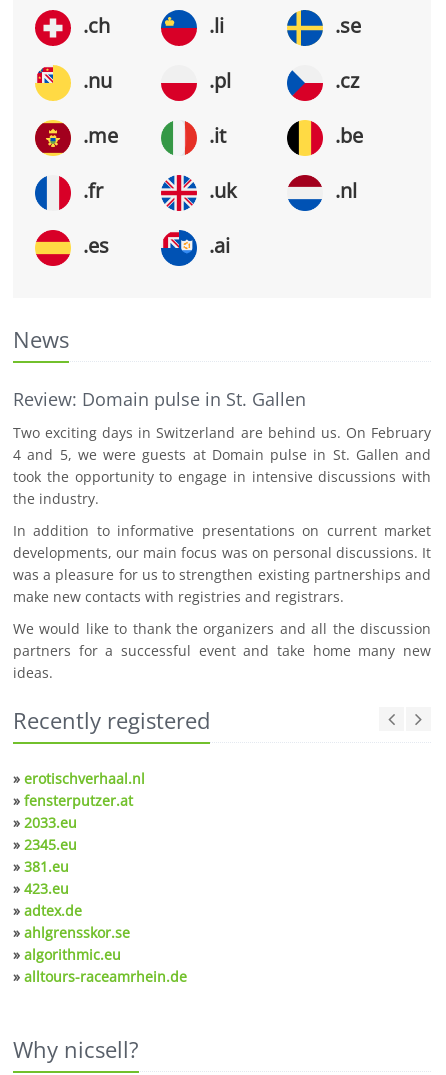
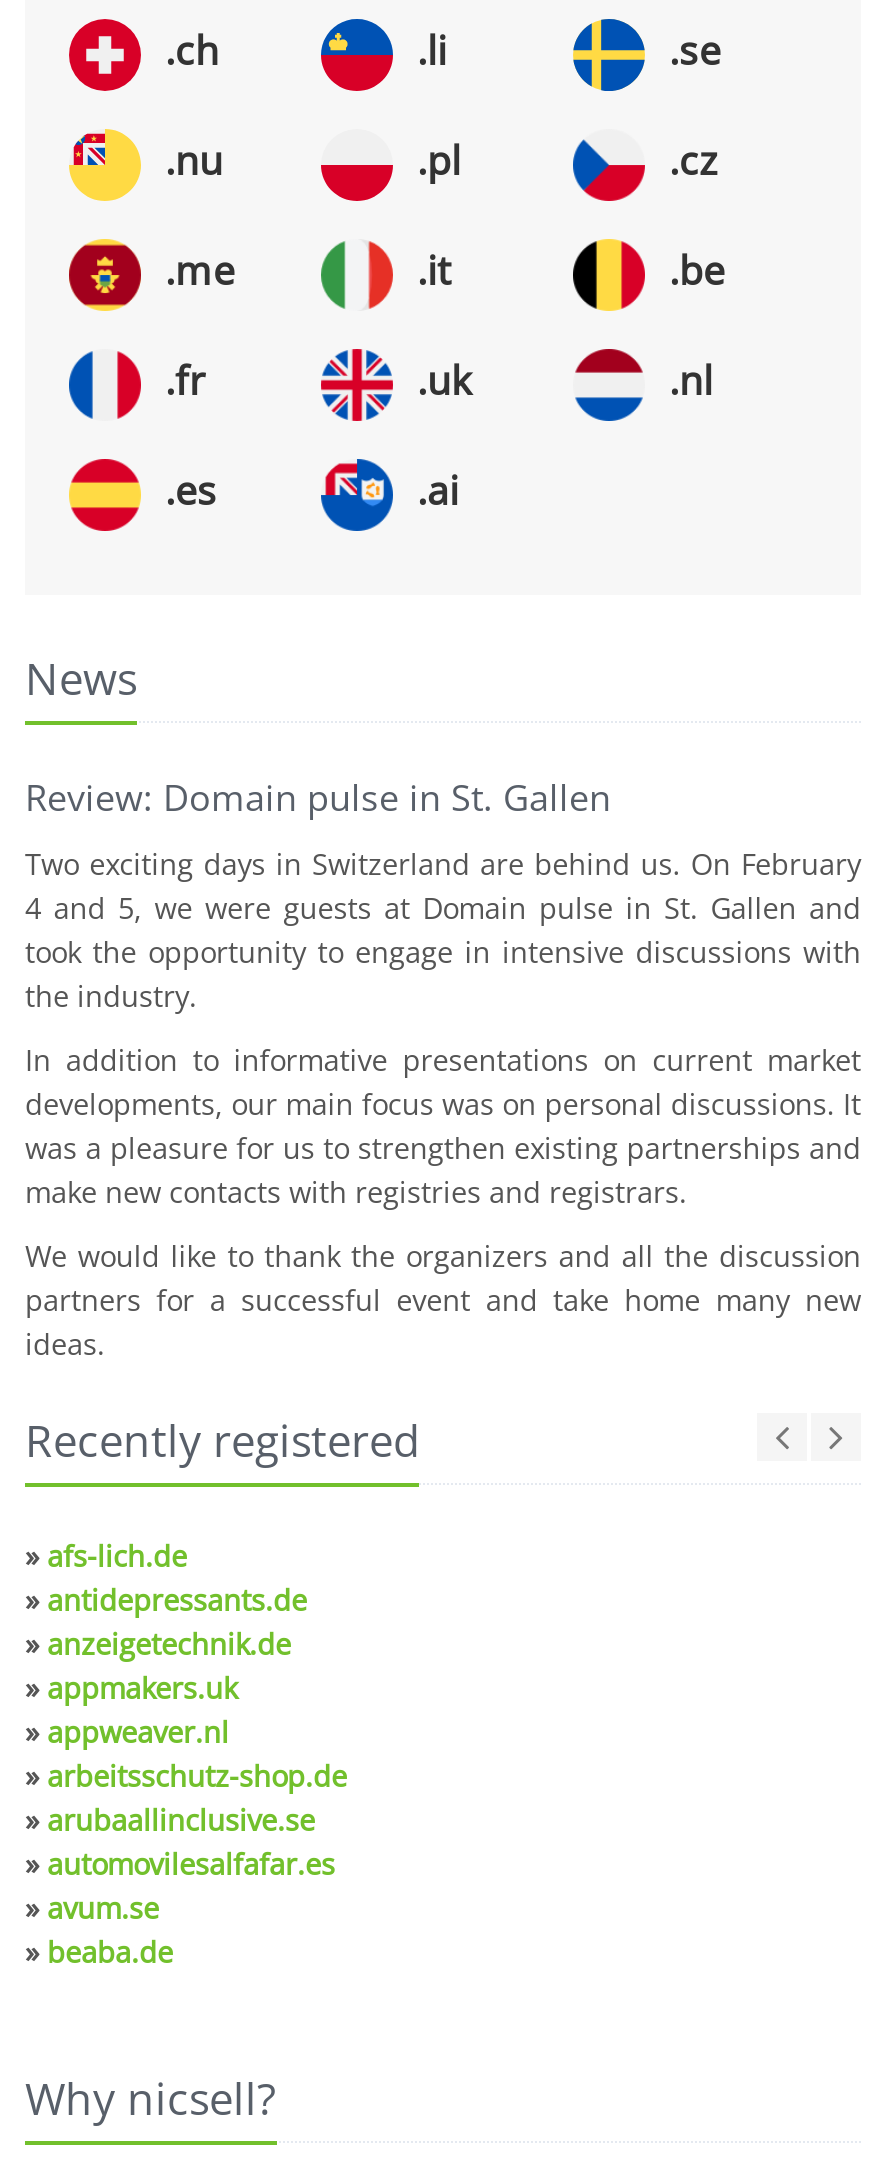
- » erotischverhaal.nl
- » fensterputzer.at
- » 2033.eu
- » 2345.eu
- » 381.eu
- » 423.eu
- » adtex.de
- » ahlgrensskor.se
- » algorithmic.eu
- » alltours-raceamrhein.de
+ » afs-lich.de
+ » antidepressants.de
+ » anzeigetechnik.de
+ » appmakers.uk
+ » appweaver.nl
+ » arbeitsschutz-shop.de
+ » arubaallinclusive.se
+ » automovilesalfafar.es
+ » avum.se
+ » beaba.de
